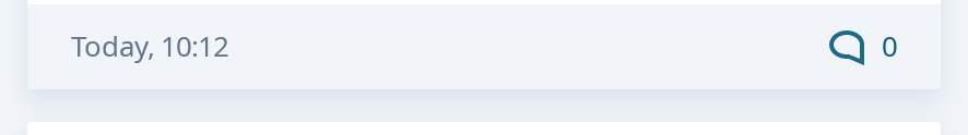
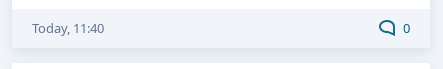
- Today, 10:12
+ Today, 11:40
